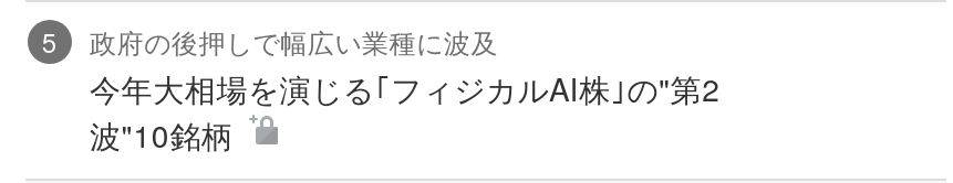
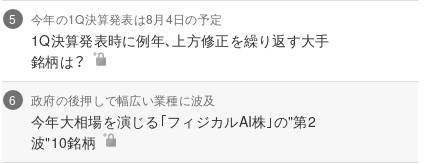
+ 今年の1Q決算発表は8月4日の予定
+ 1Q決算発表時に例年､上方修正を繰り返す大手
+ 銘柄は？
+ 6
